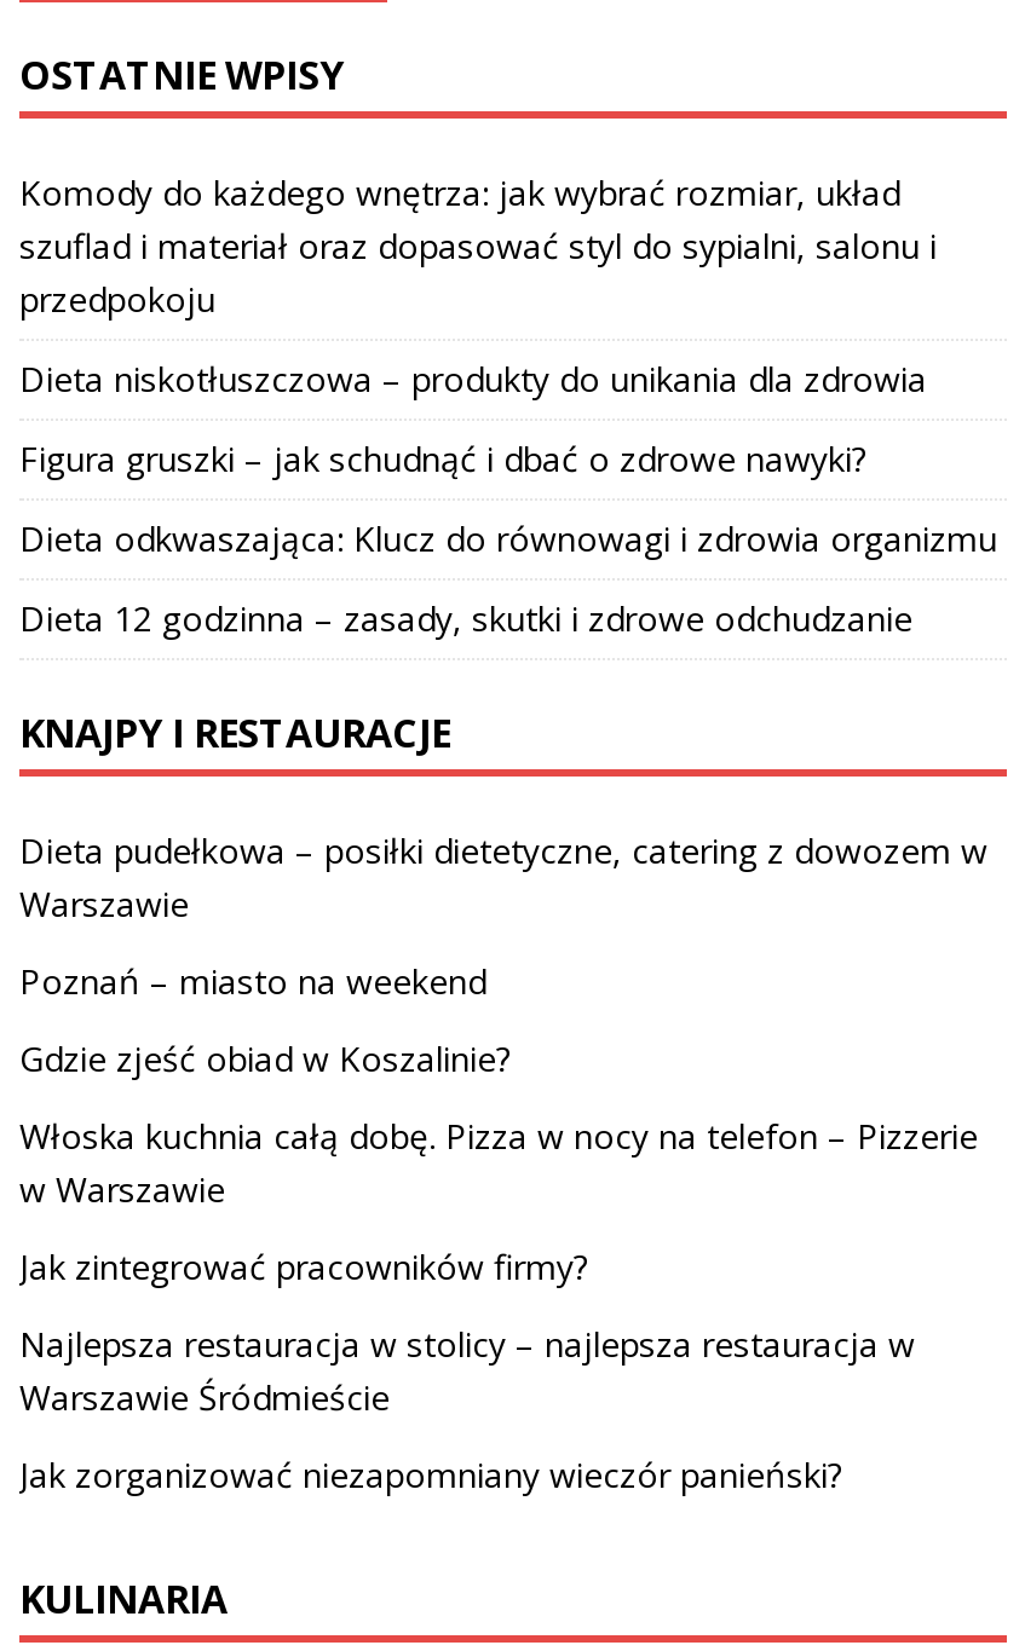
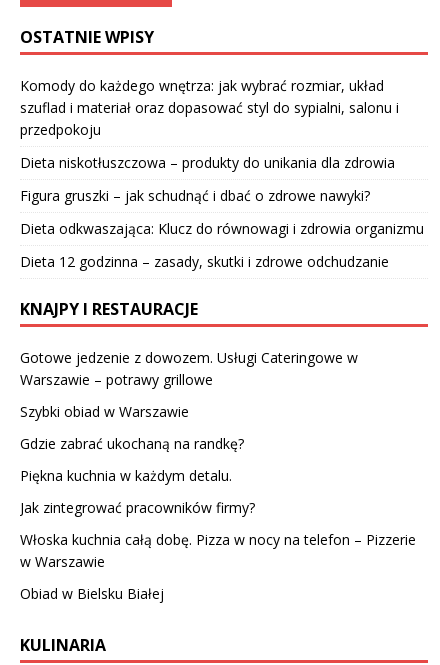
- Dieta pudełkowa – posiłki dietetyczne, catering z dowozem w
- Warszawie
- Poznań – miasto na weekend
- Gdzie zjeść obiad w Koszalinie?
+ Gotowe jedzenie z dowozem. Usługi Cateringowe w
+ Warszawie – potrawy grillowe
+ Szybki obiad w Warszawie
+ Gdzie zabrać ukochaną na randkę?
+ Piękna kuchnia w każdym detalu.

moved down: Włoska kuchnia całą dobę. Pizza w nocy na telefon – Pizzerie | w Warszawie

moved up: Jak zintegrować pracowników firmy?

- Najlepsza restauracja w stolicy – najlepsza restauracja w
- Warszawie Śródmieście
- Jak zorganizować niezapomniany wieczór panieński?
+ Obiad w Bielsku Białej
